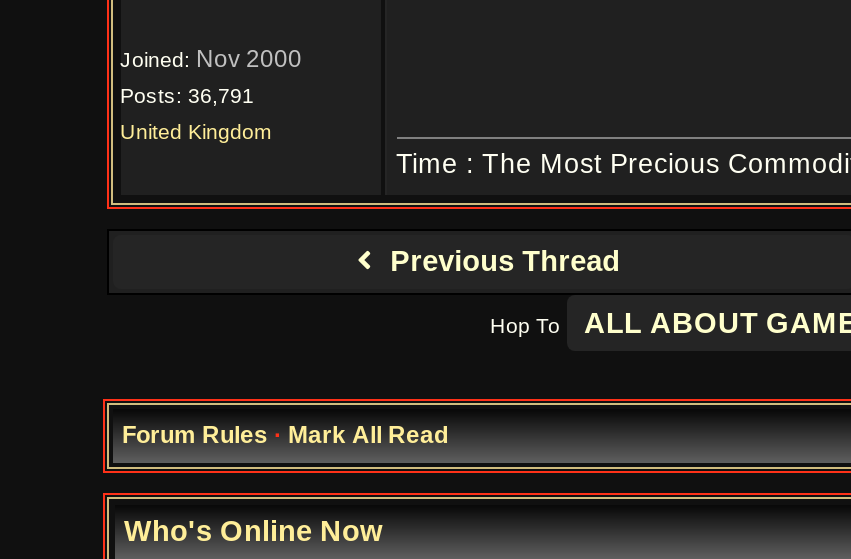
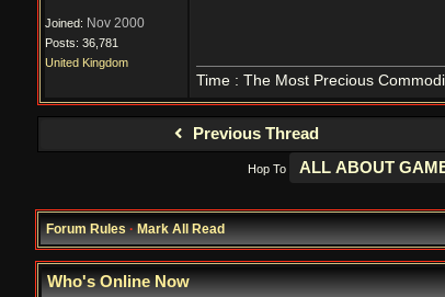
- Posts: 36,791
+ Posts: 36,781
